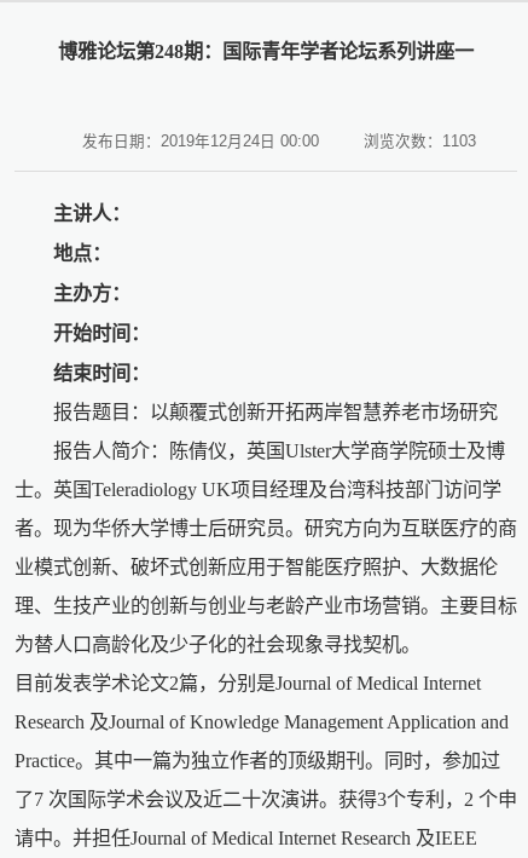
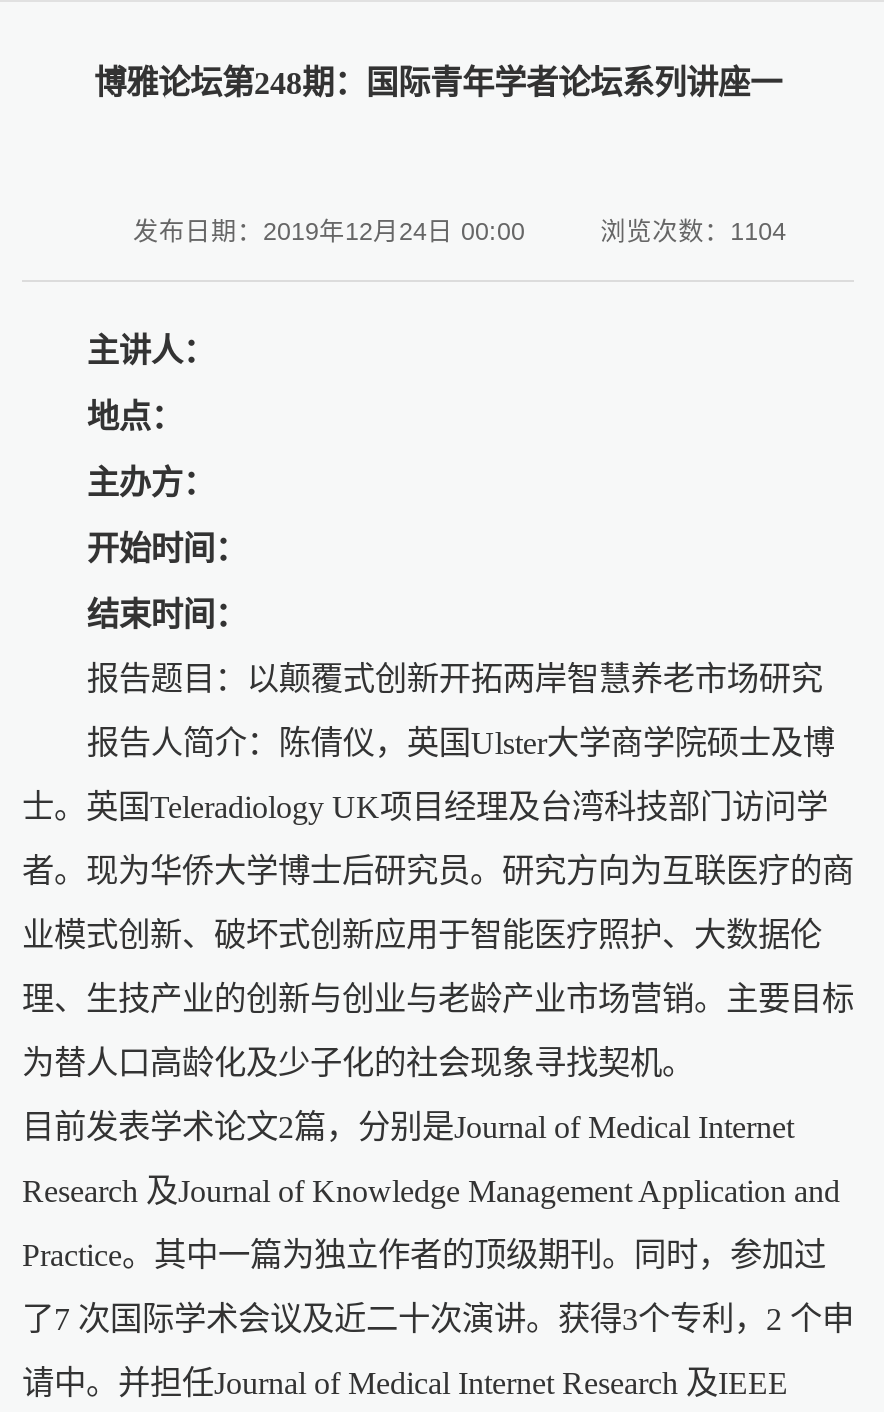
- 浏览次数：1103
+ 浏览次数：1104
